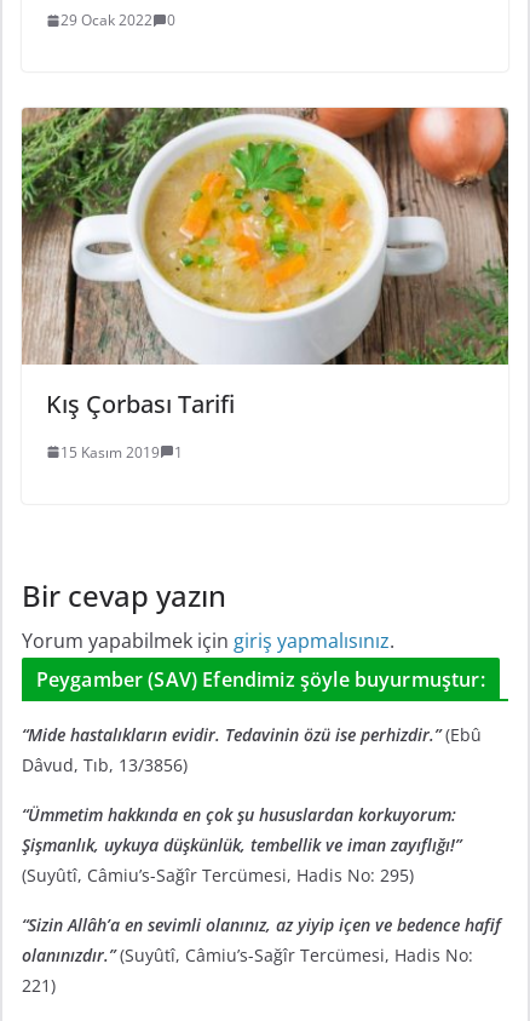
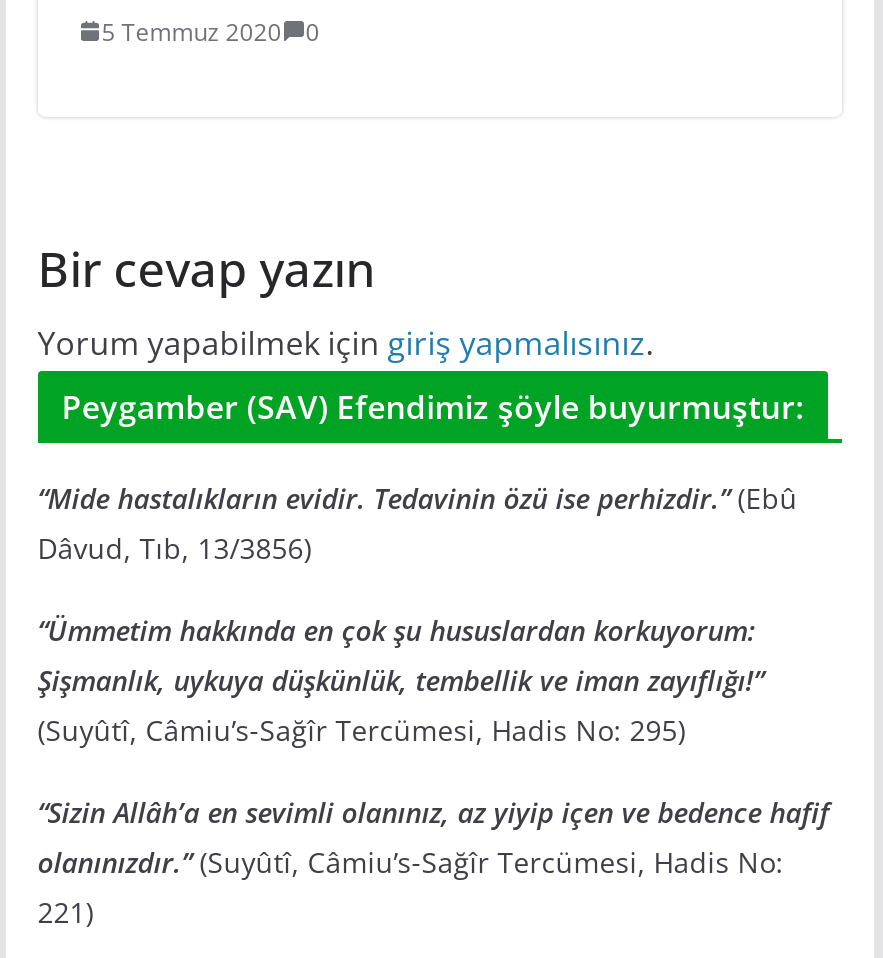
- 29 Ocak 2022 0
+ 5 Temmuz 2020 0

- [image]
- Kış Çorbası Tarifi
- 15 Kasım 2019
- 1
